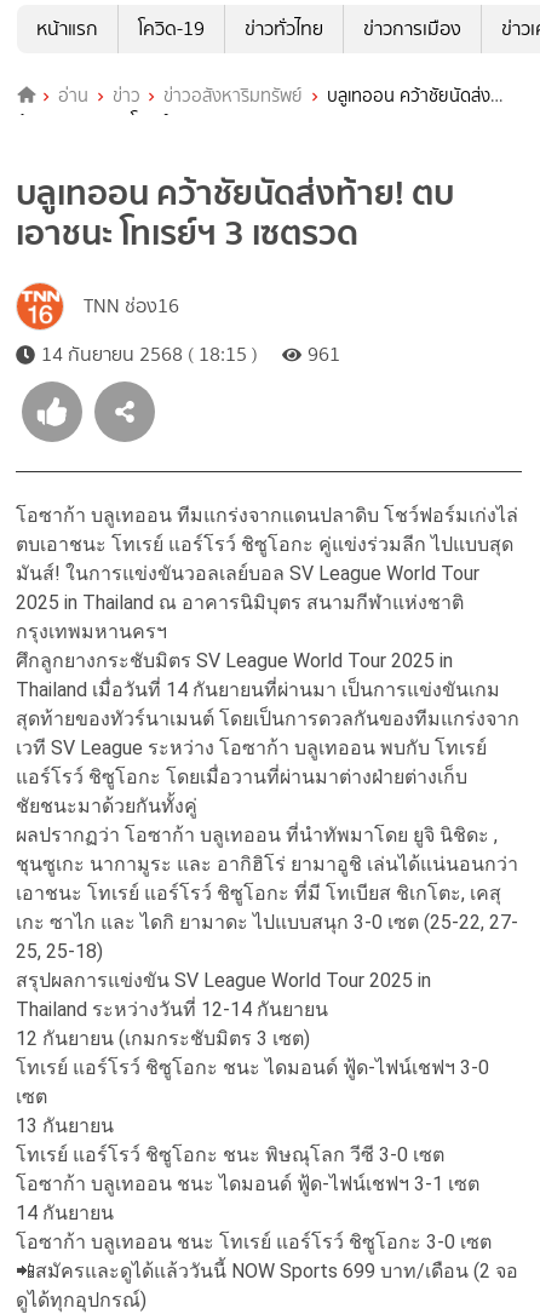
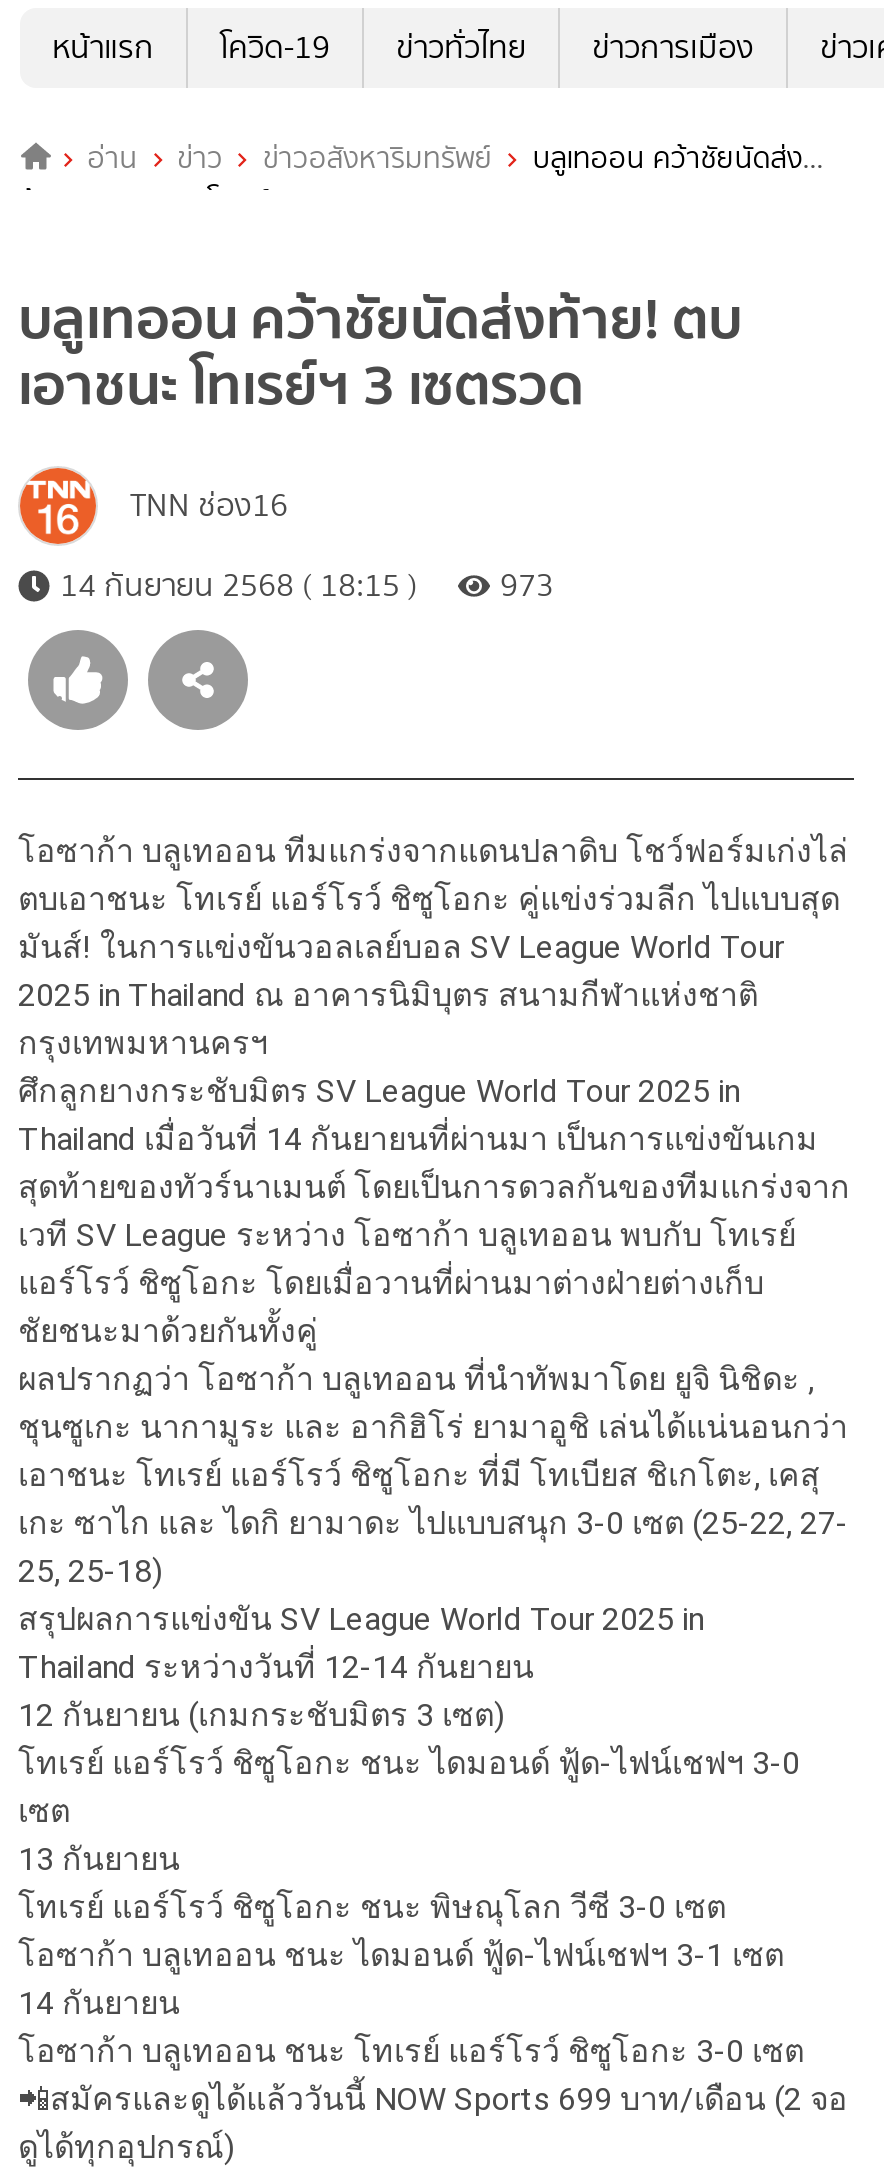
- 14 กันยายน 2568 ( 18:15 ) 961
+ 14 กันยายน 2568 ( 18:15 ) 973
